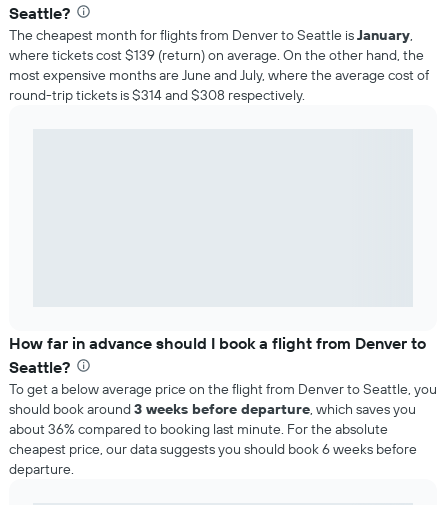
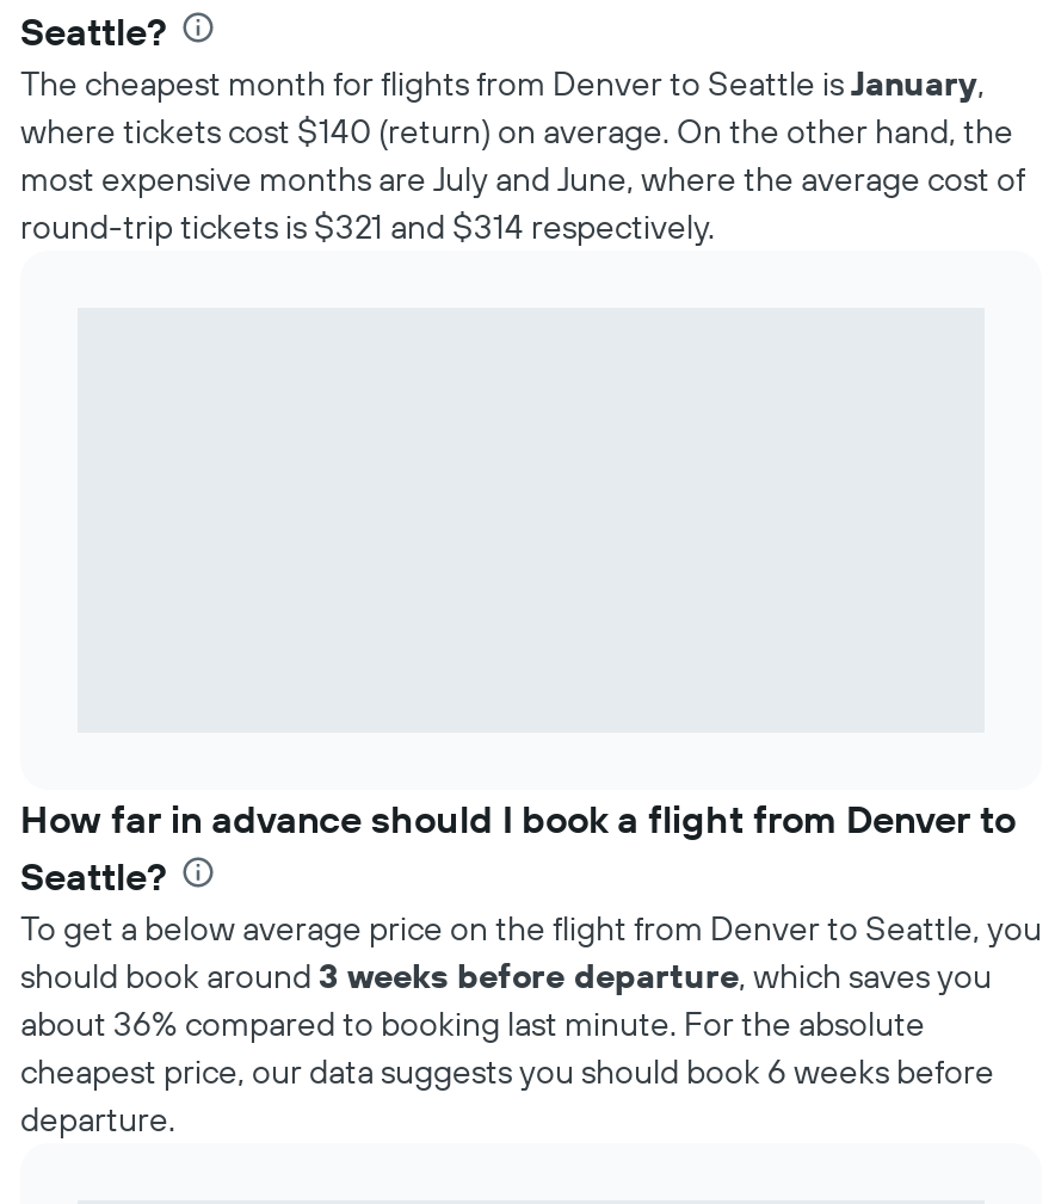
- where tickets cost $139 (return) on average. On the other hand, the
+ where tickets cost $140 (return) on average. On the other hand, the

- most expensive months are June and July, where the average cost of
+ most expensive months are July and June, where the average cost of

- round-trip tickets is $314 and $308 respectively.
+ round-trip tickets is $321 and $314 respectively.
